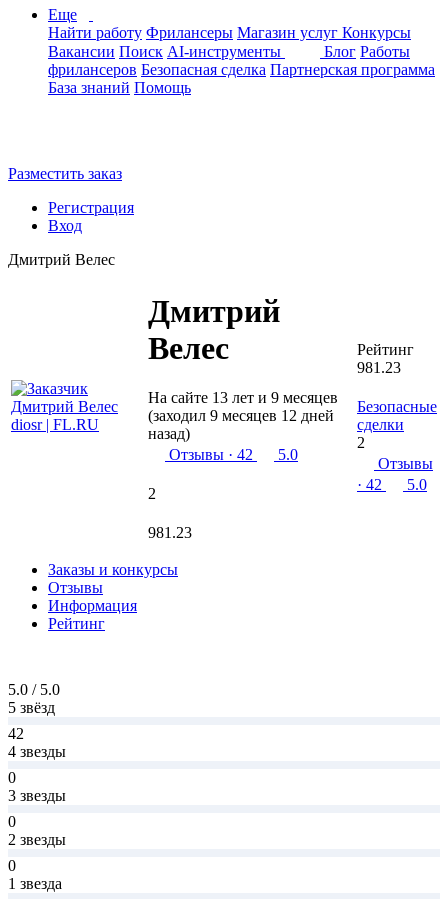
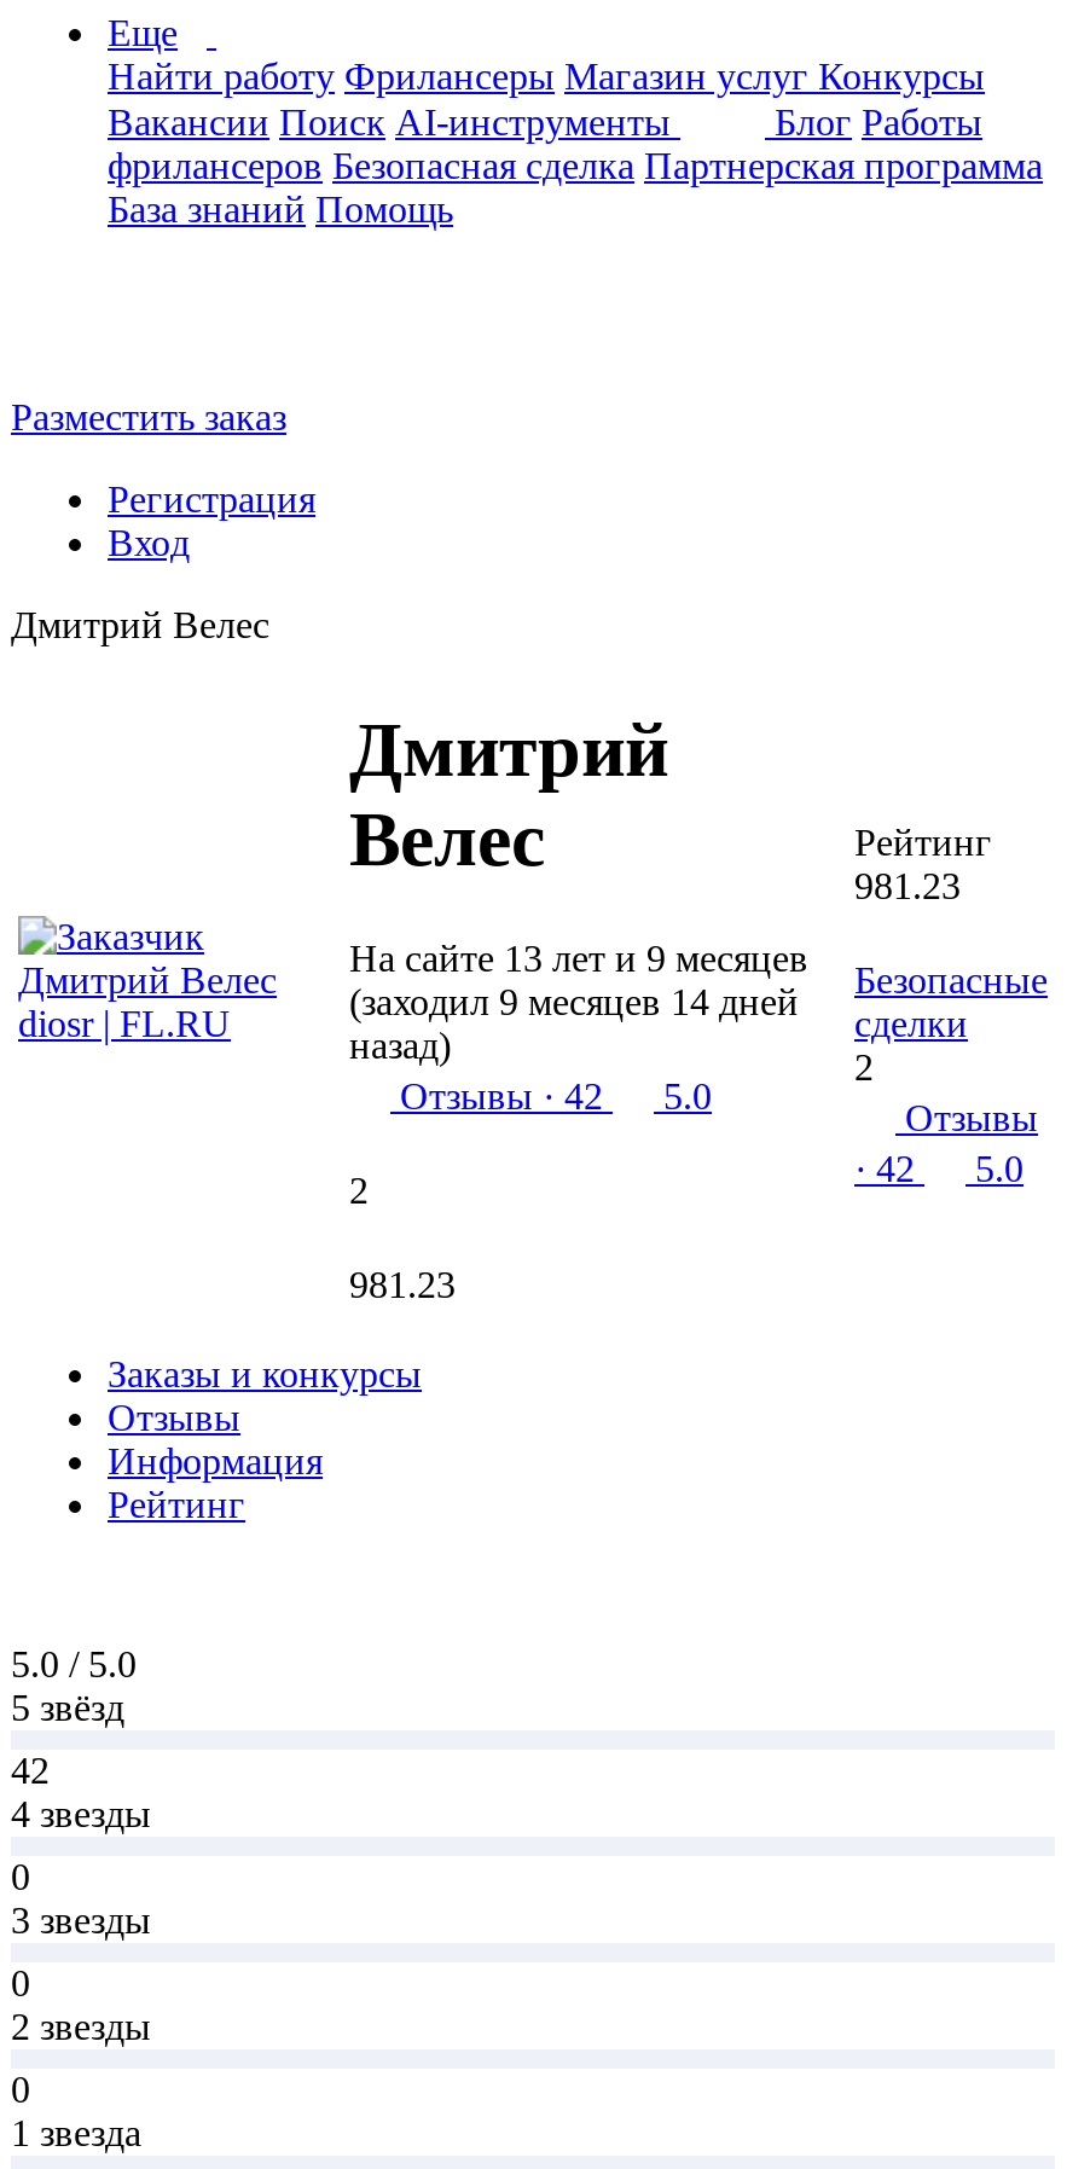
- (заходил 9 месяцев 12 дней
+ (заходил 9 месяцев 14 дней
